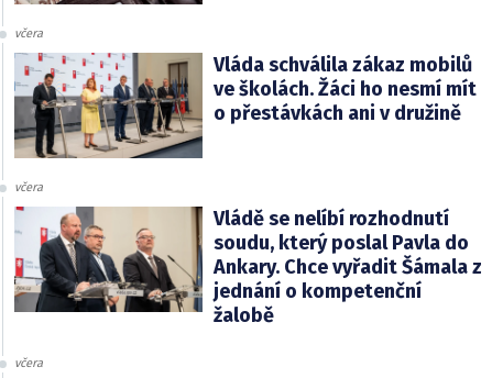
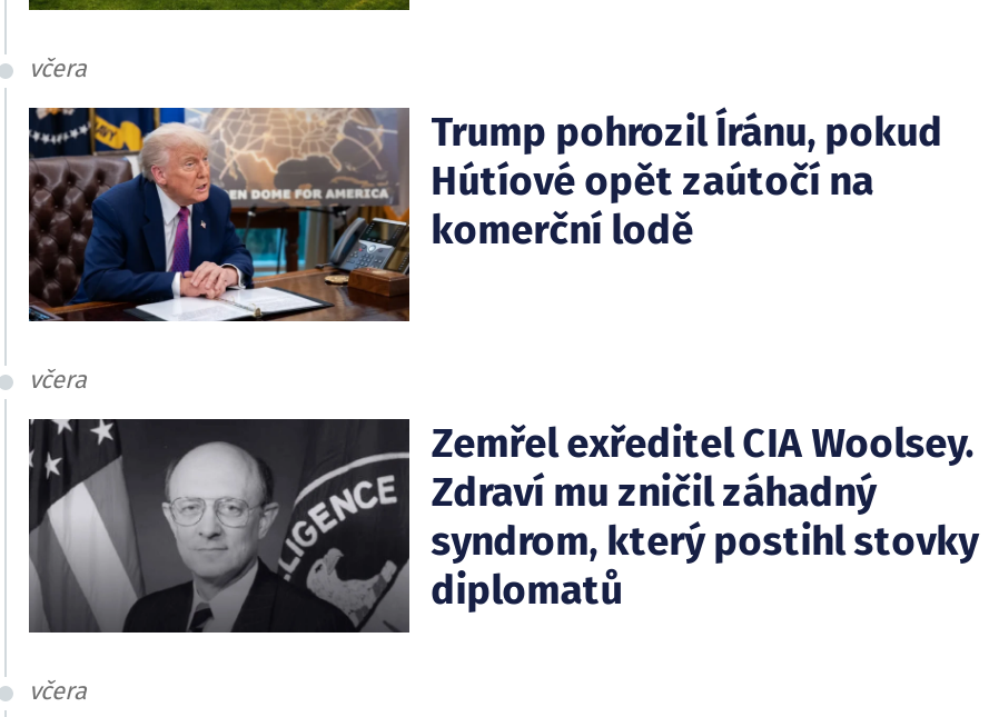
- [image]
- Vláda schválila zákaz mobilů
- ve školách. Žáci ho nesmí mít
- o přestávkách ani v družině
+ [image]
+ Trump pohrozil Íránu, pokud
+ Hútíové opět zaútočí na
+ komerční lodě

- [image]
- Vládě se nelíbí rozhodnutí
- soudu, který poslal Pavla do
- Ankary. Chce vyřadit Šámala z
- jednání o kompetenční
- žalobě
+ [image]
+ Zemřel exředitel CIA Woolsey.
+ Zdraví mu zničil záhadný
+ syndrom, který postihl stovky
+ diplomatů
